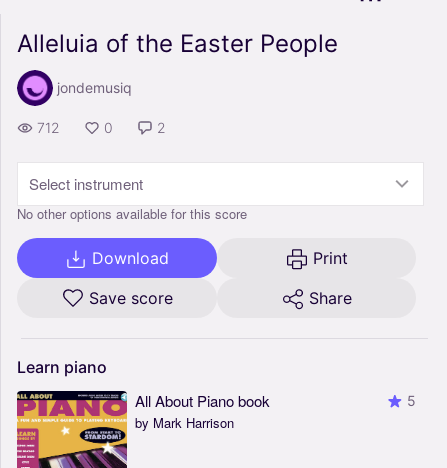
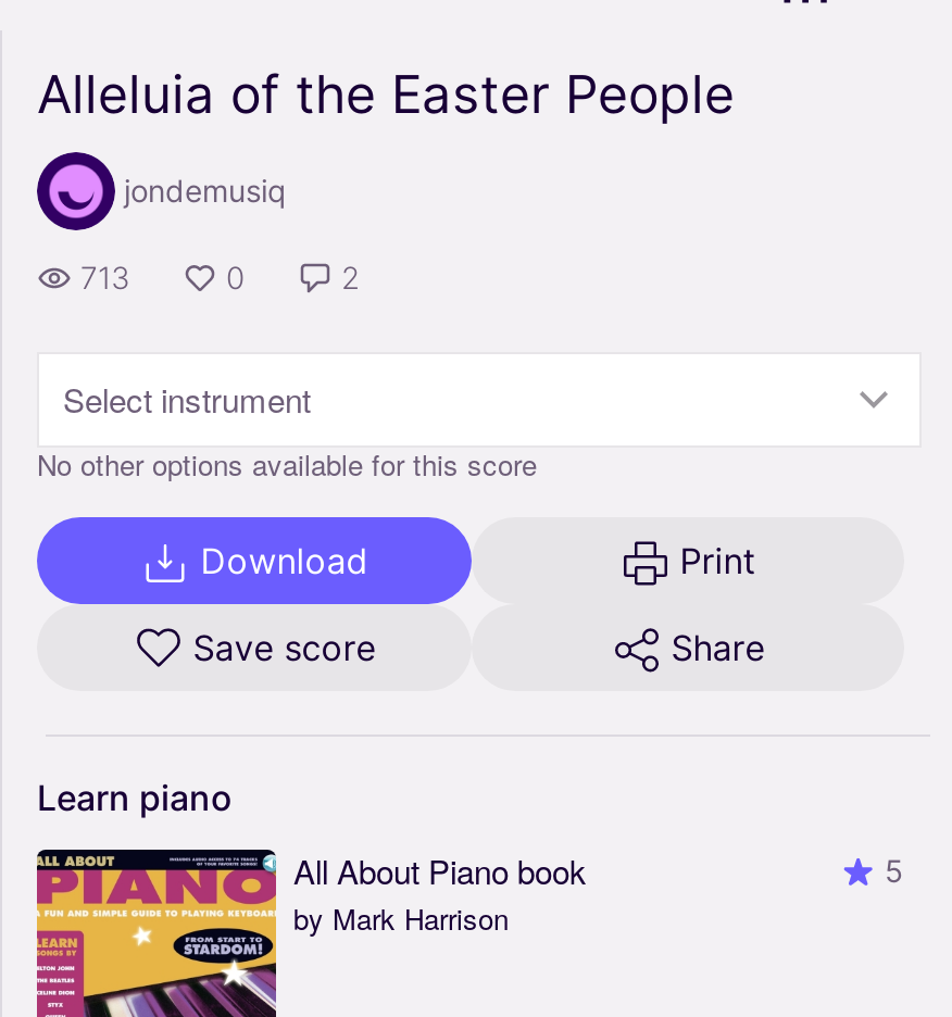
- 712
+ 713
